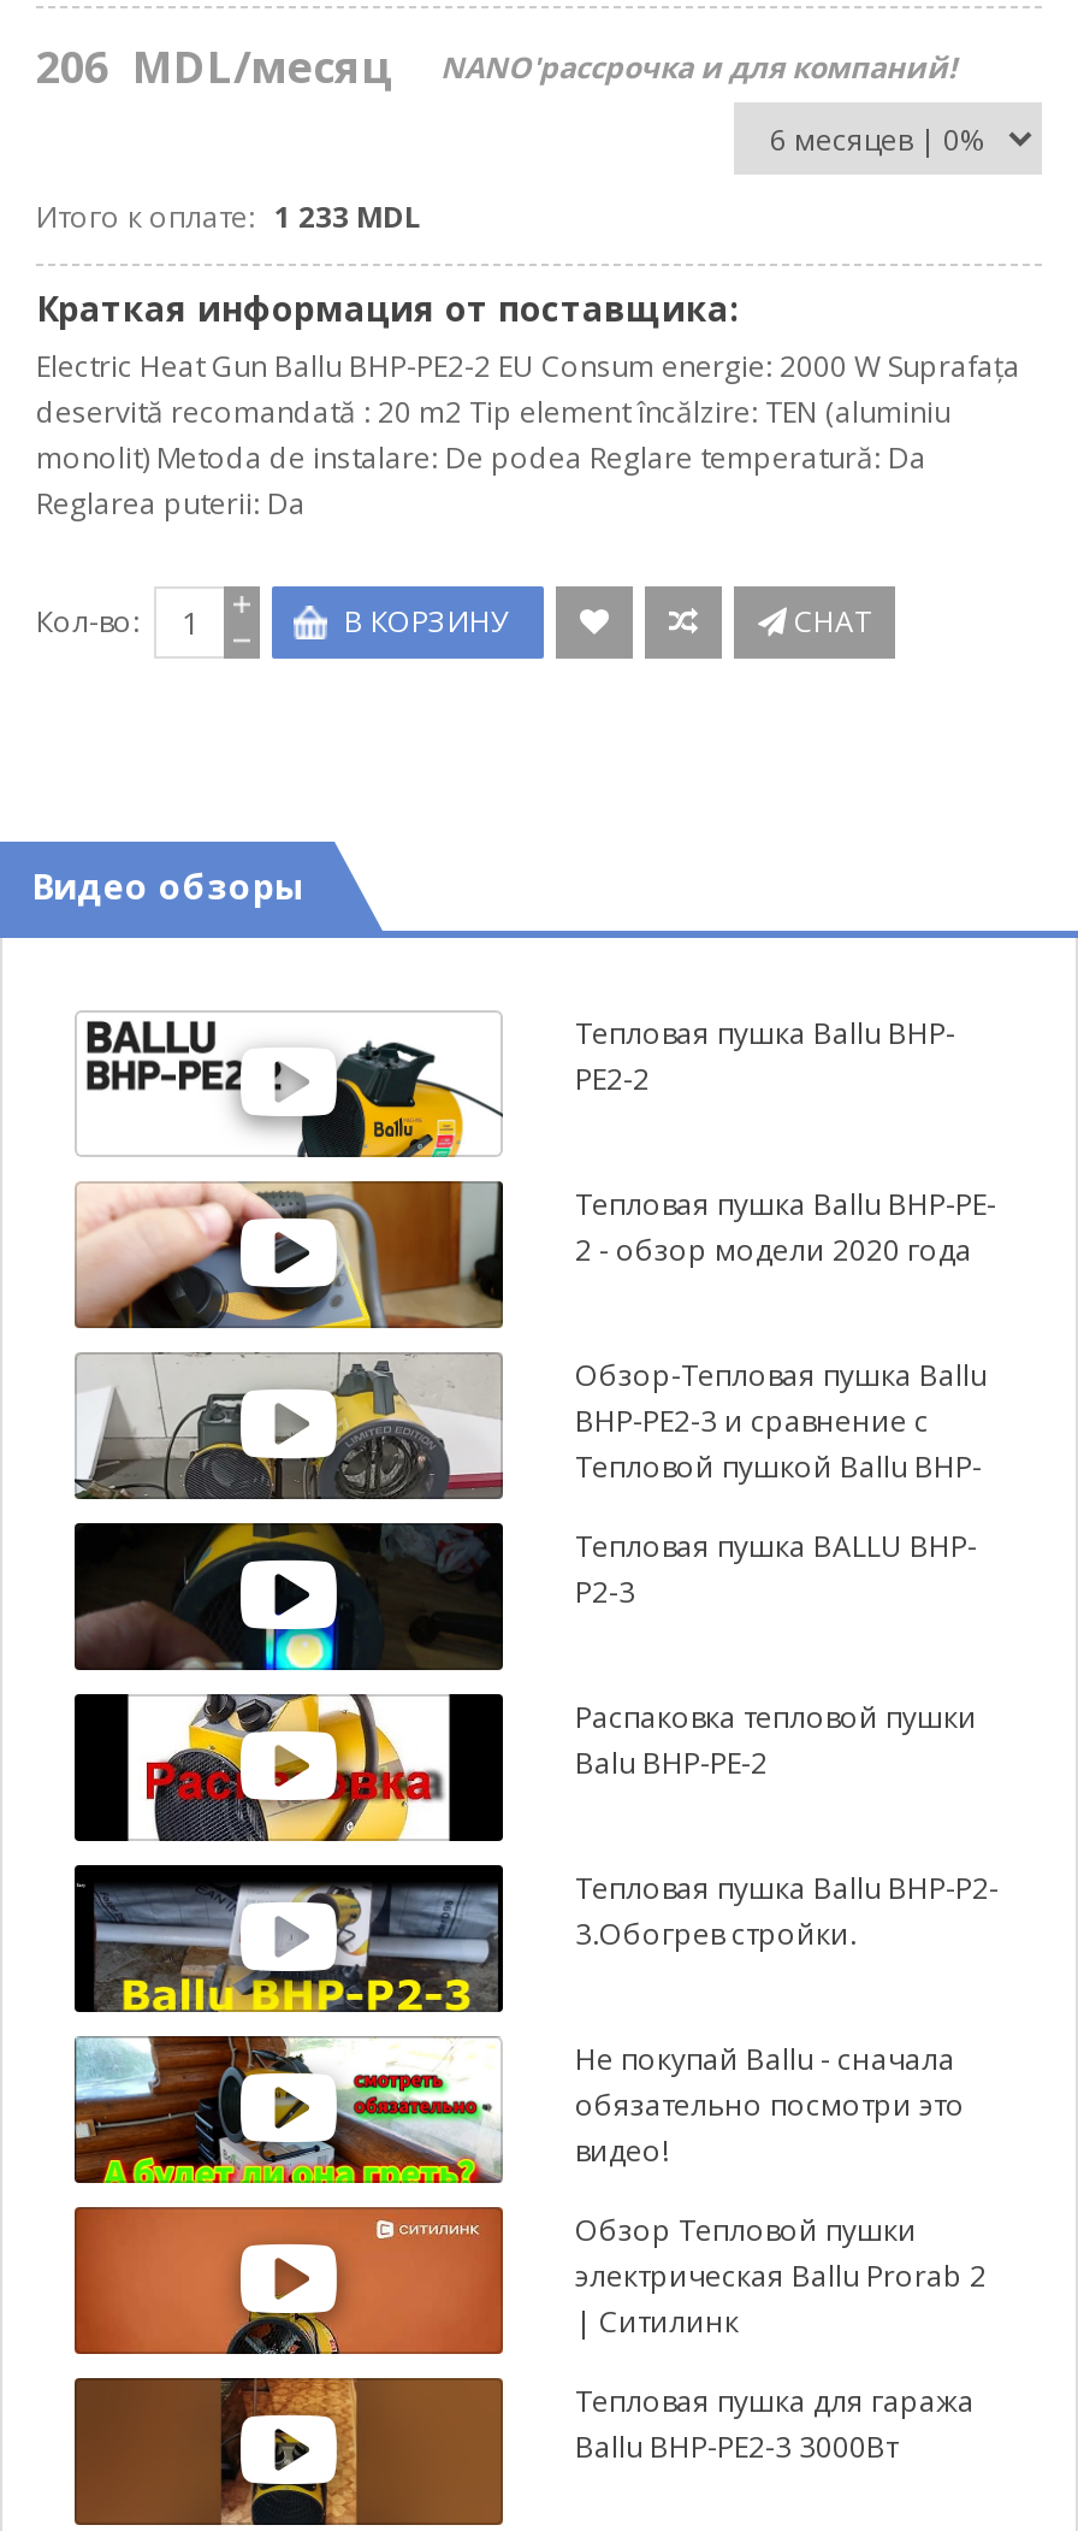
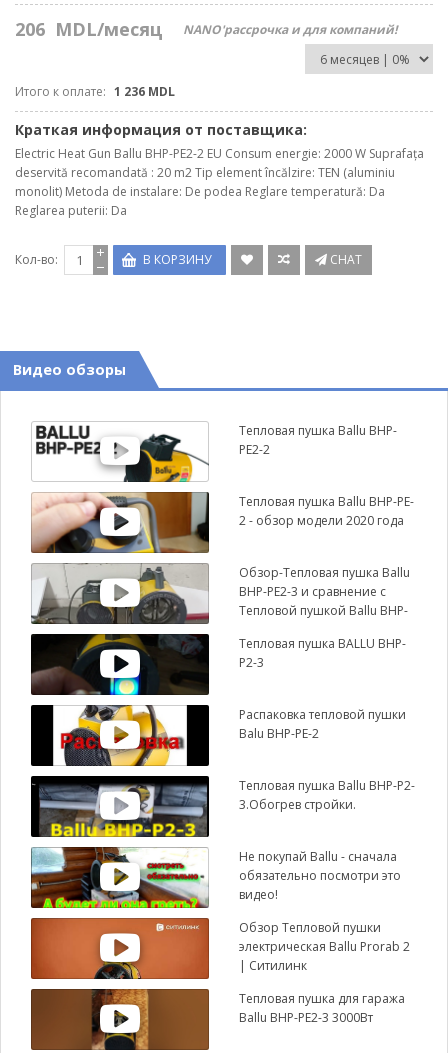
- Итого к оплате: 1 233 MDL
+ Итого к оплате: 1 236 MDL
